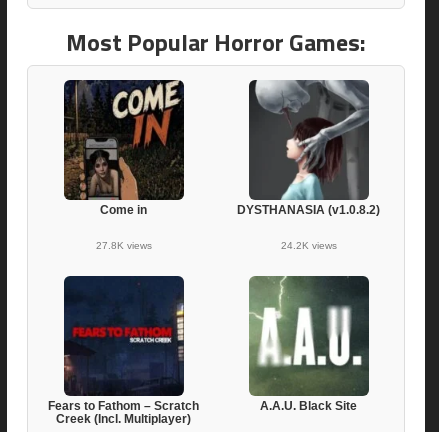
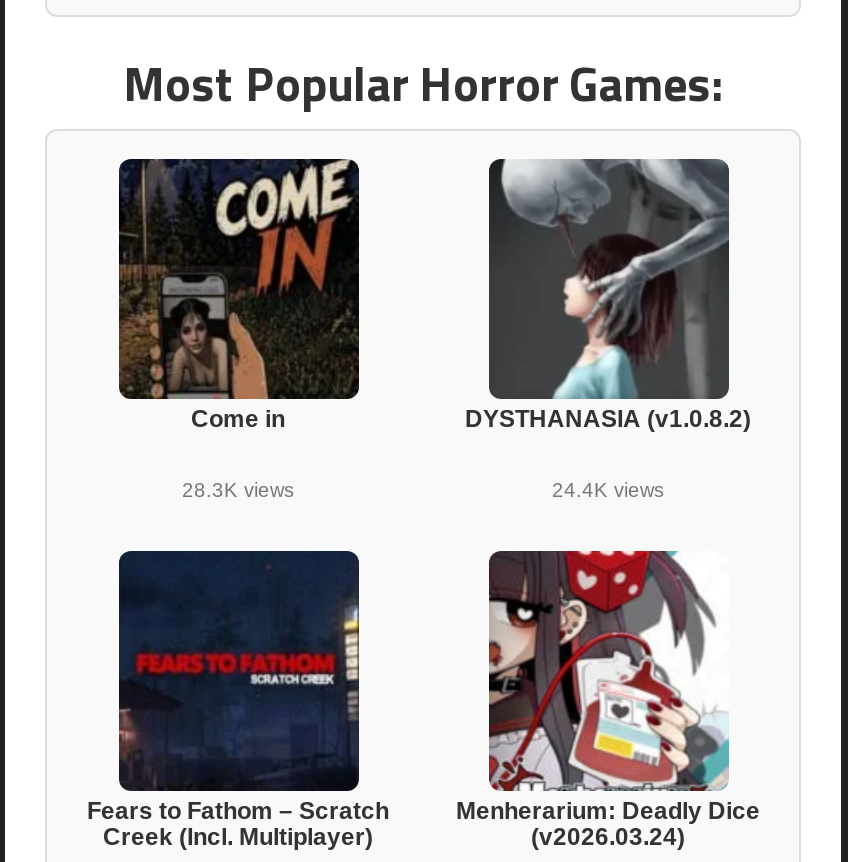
- 27.8K views
+ 28.3K views

- 24.2K views
+ 24.4K views

- [image]
- A.A.U. Black Site
+ [image]
+ Menherarium: Deadly Dice
+ (v2026.03.24)
